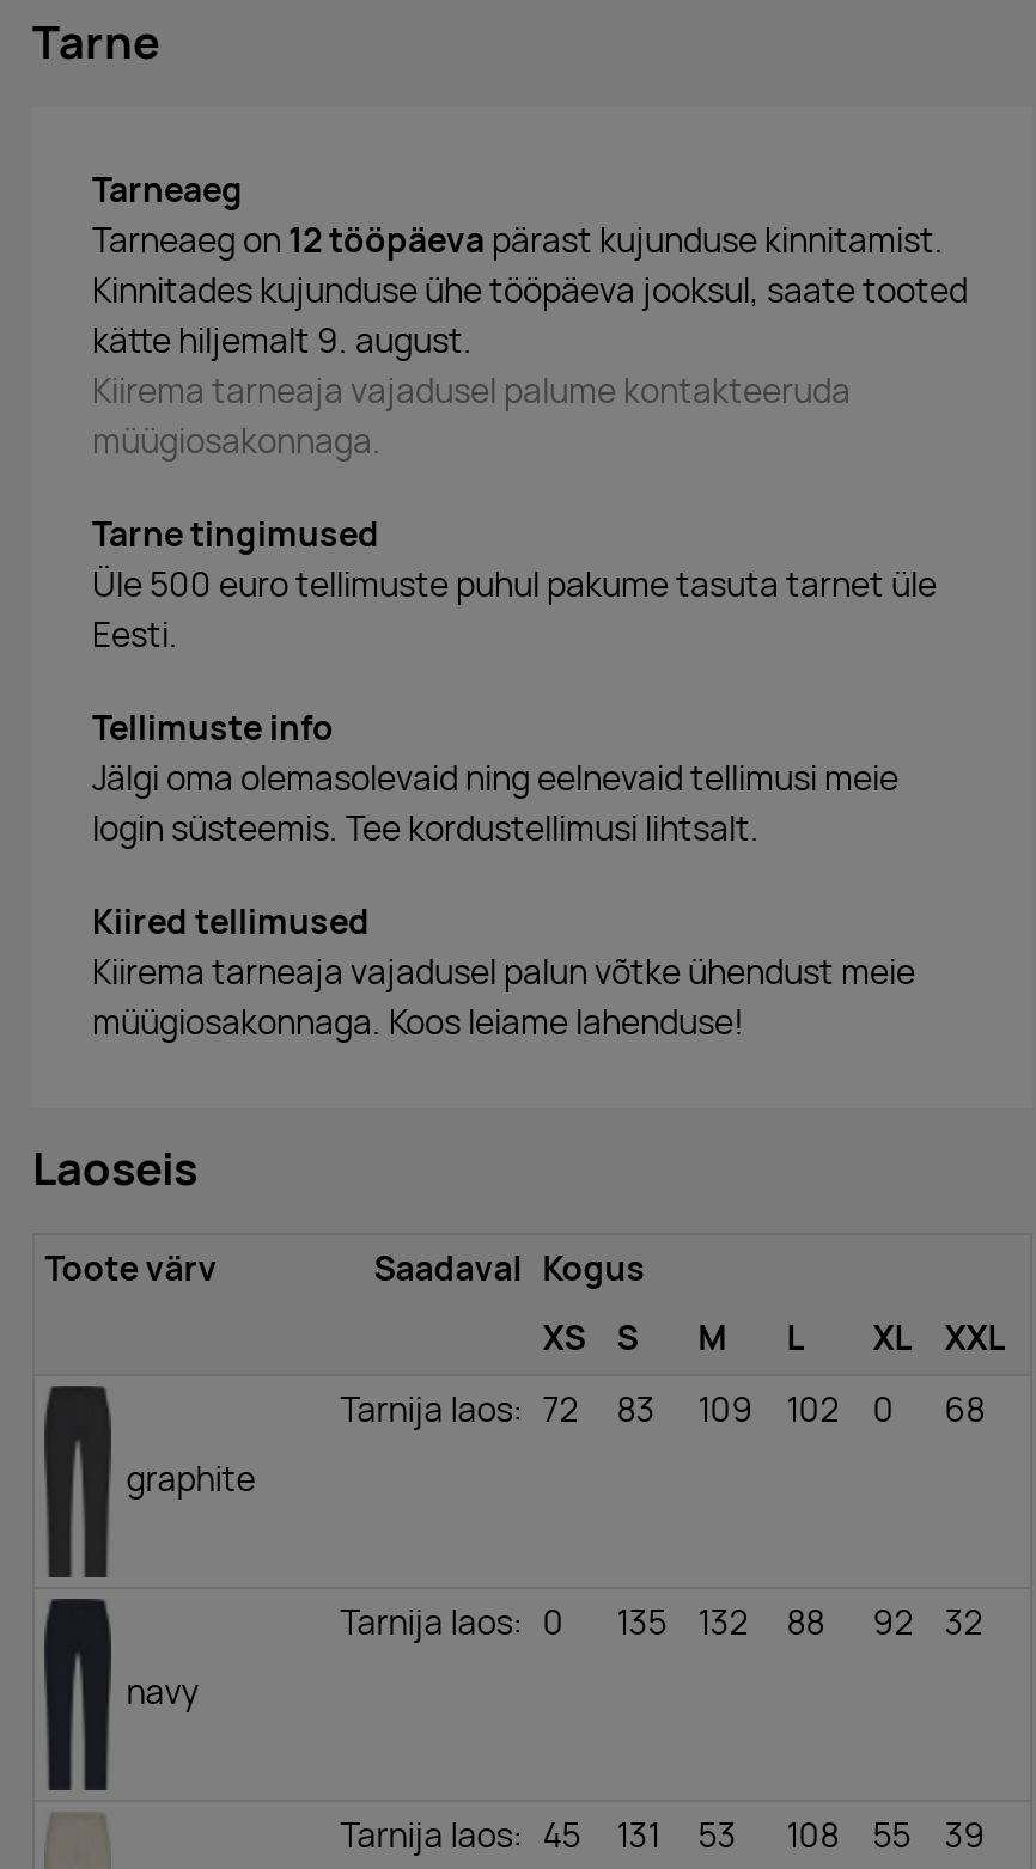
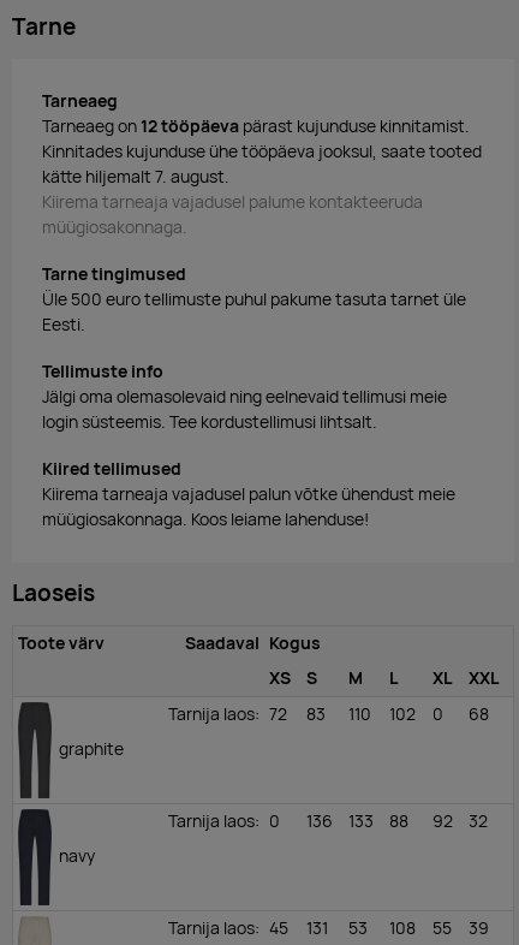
- kätte hiljemalt 9. august.
+ kätte hiljemalt 7. august.

- Tarnija laos: 72 83 109 102 0 68
+ Tarnija laos: 72 83 110 102 0 68

- 135
+ 136

- 132
+ 133
